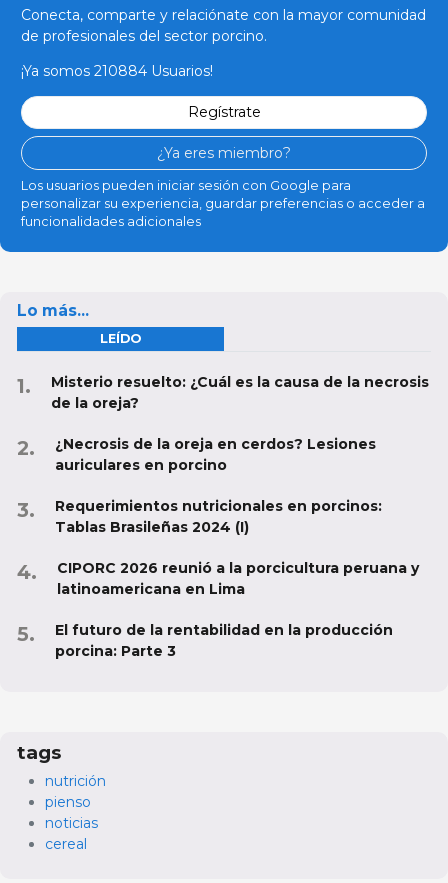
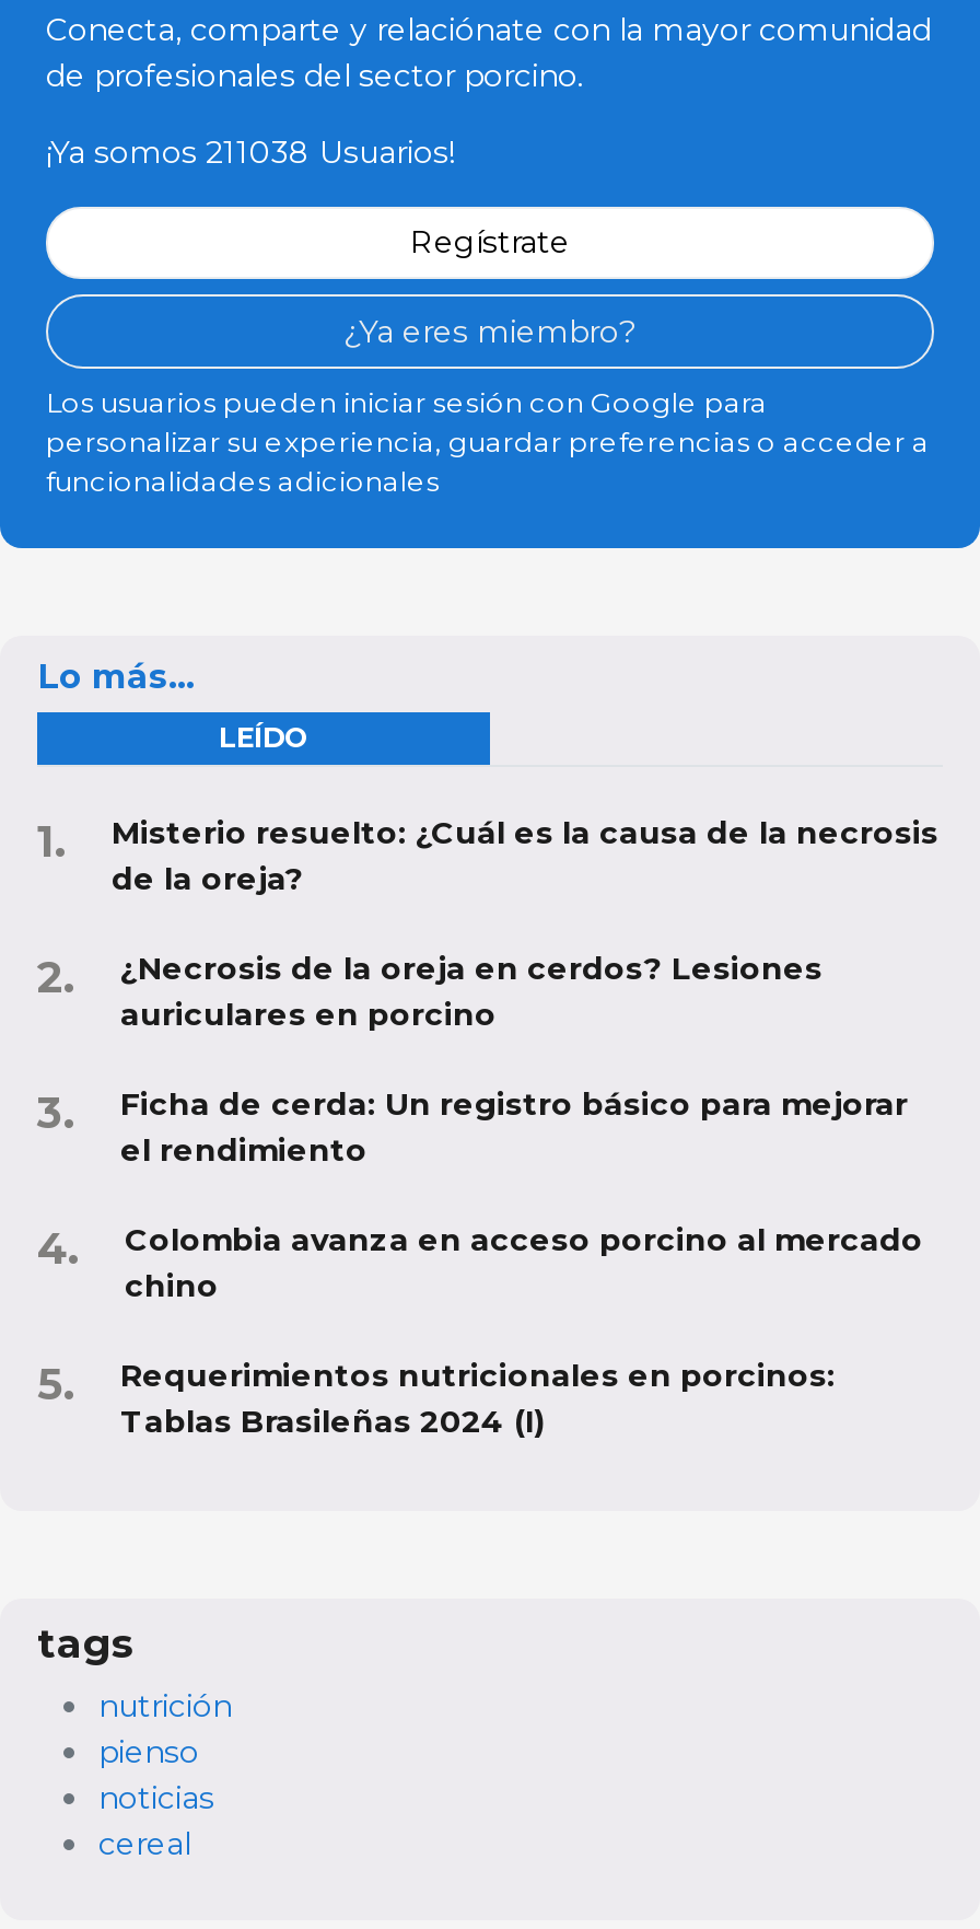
- ¡Ya somos 210884 Usuarios!
+ ¡Ya somos 211038 Usuarios!

+ Ficha de cerda: Un registro básico para mejorar
+ el rendimiento
+ Colombia avanza en acceso porcino al mercado
+ chino

moved down: Requerimientos nutricionales en porcinos: | Tablas Brasileñas 2024 (I)

- CIPORC 2026 reunió a la porcicultura peruana y
- latinoamericana en Lima
- El futuro de la rentabilidad en la producción
- porcina: Parte 3
